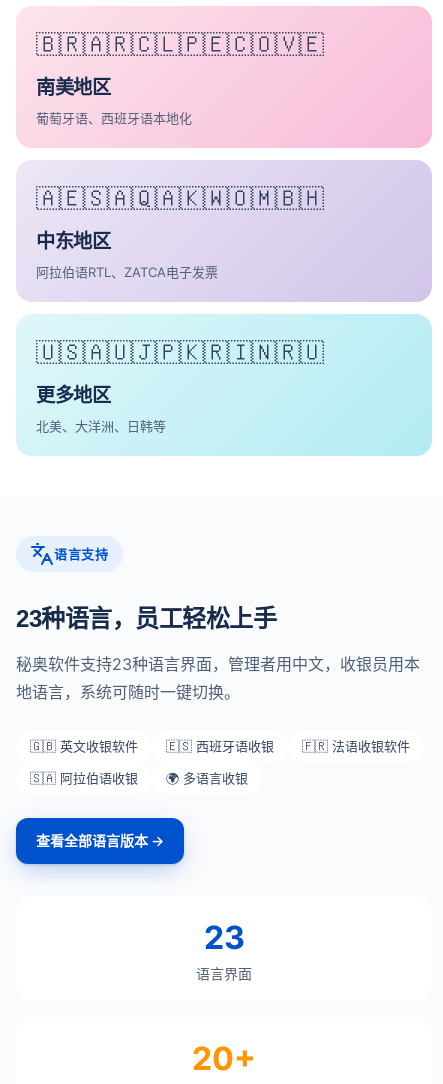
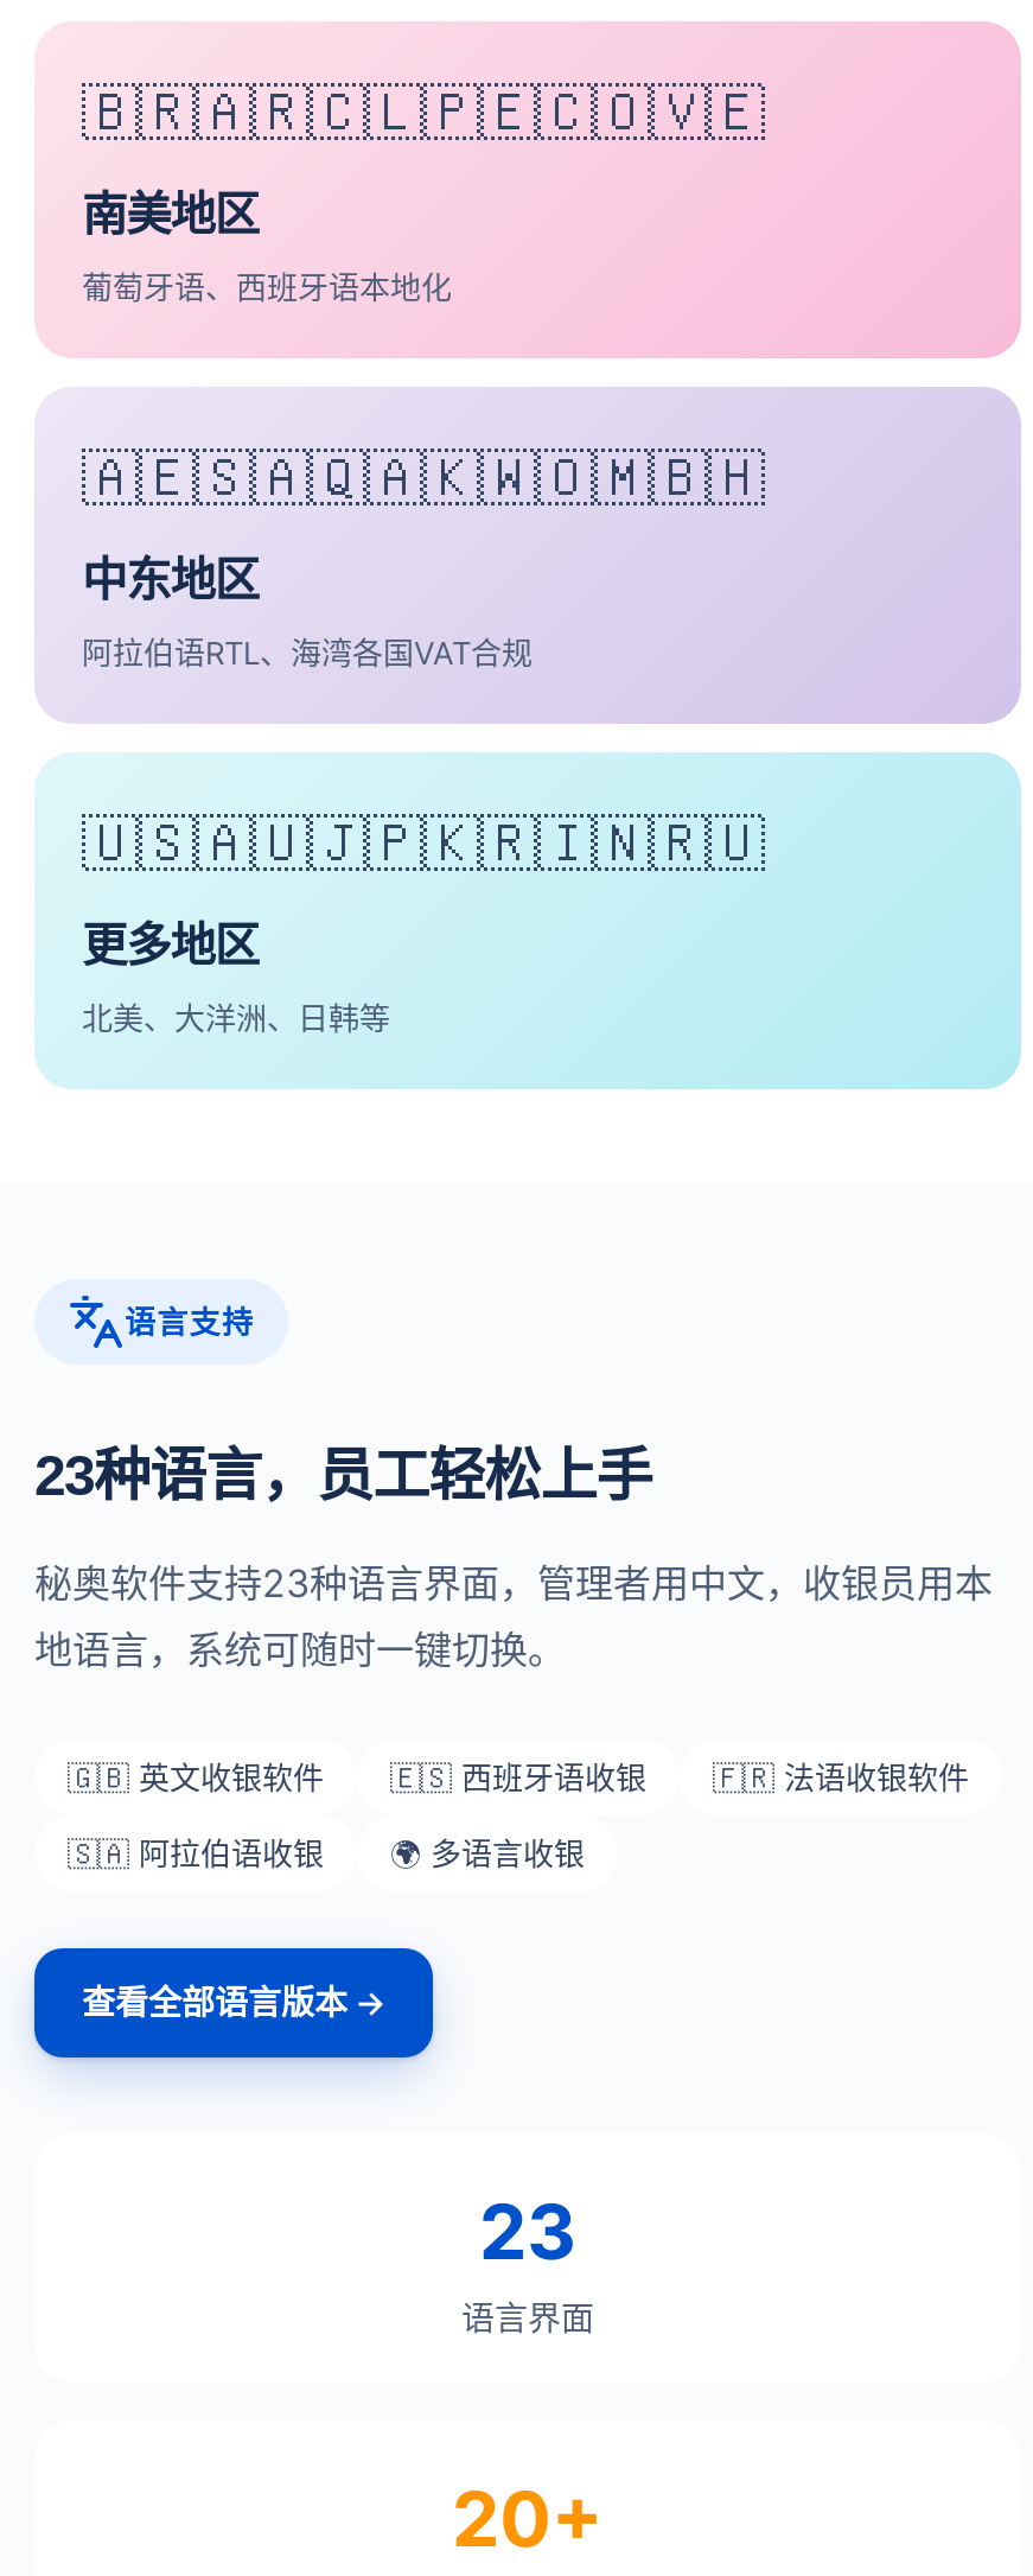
- 阿拉伯语RTL、ZATCA电子发票
+ 阿拉伯语RTL、海湾各国VAT合规
